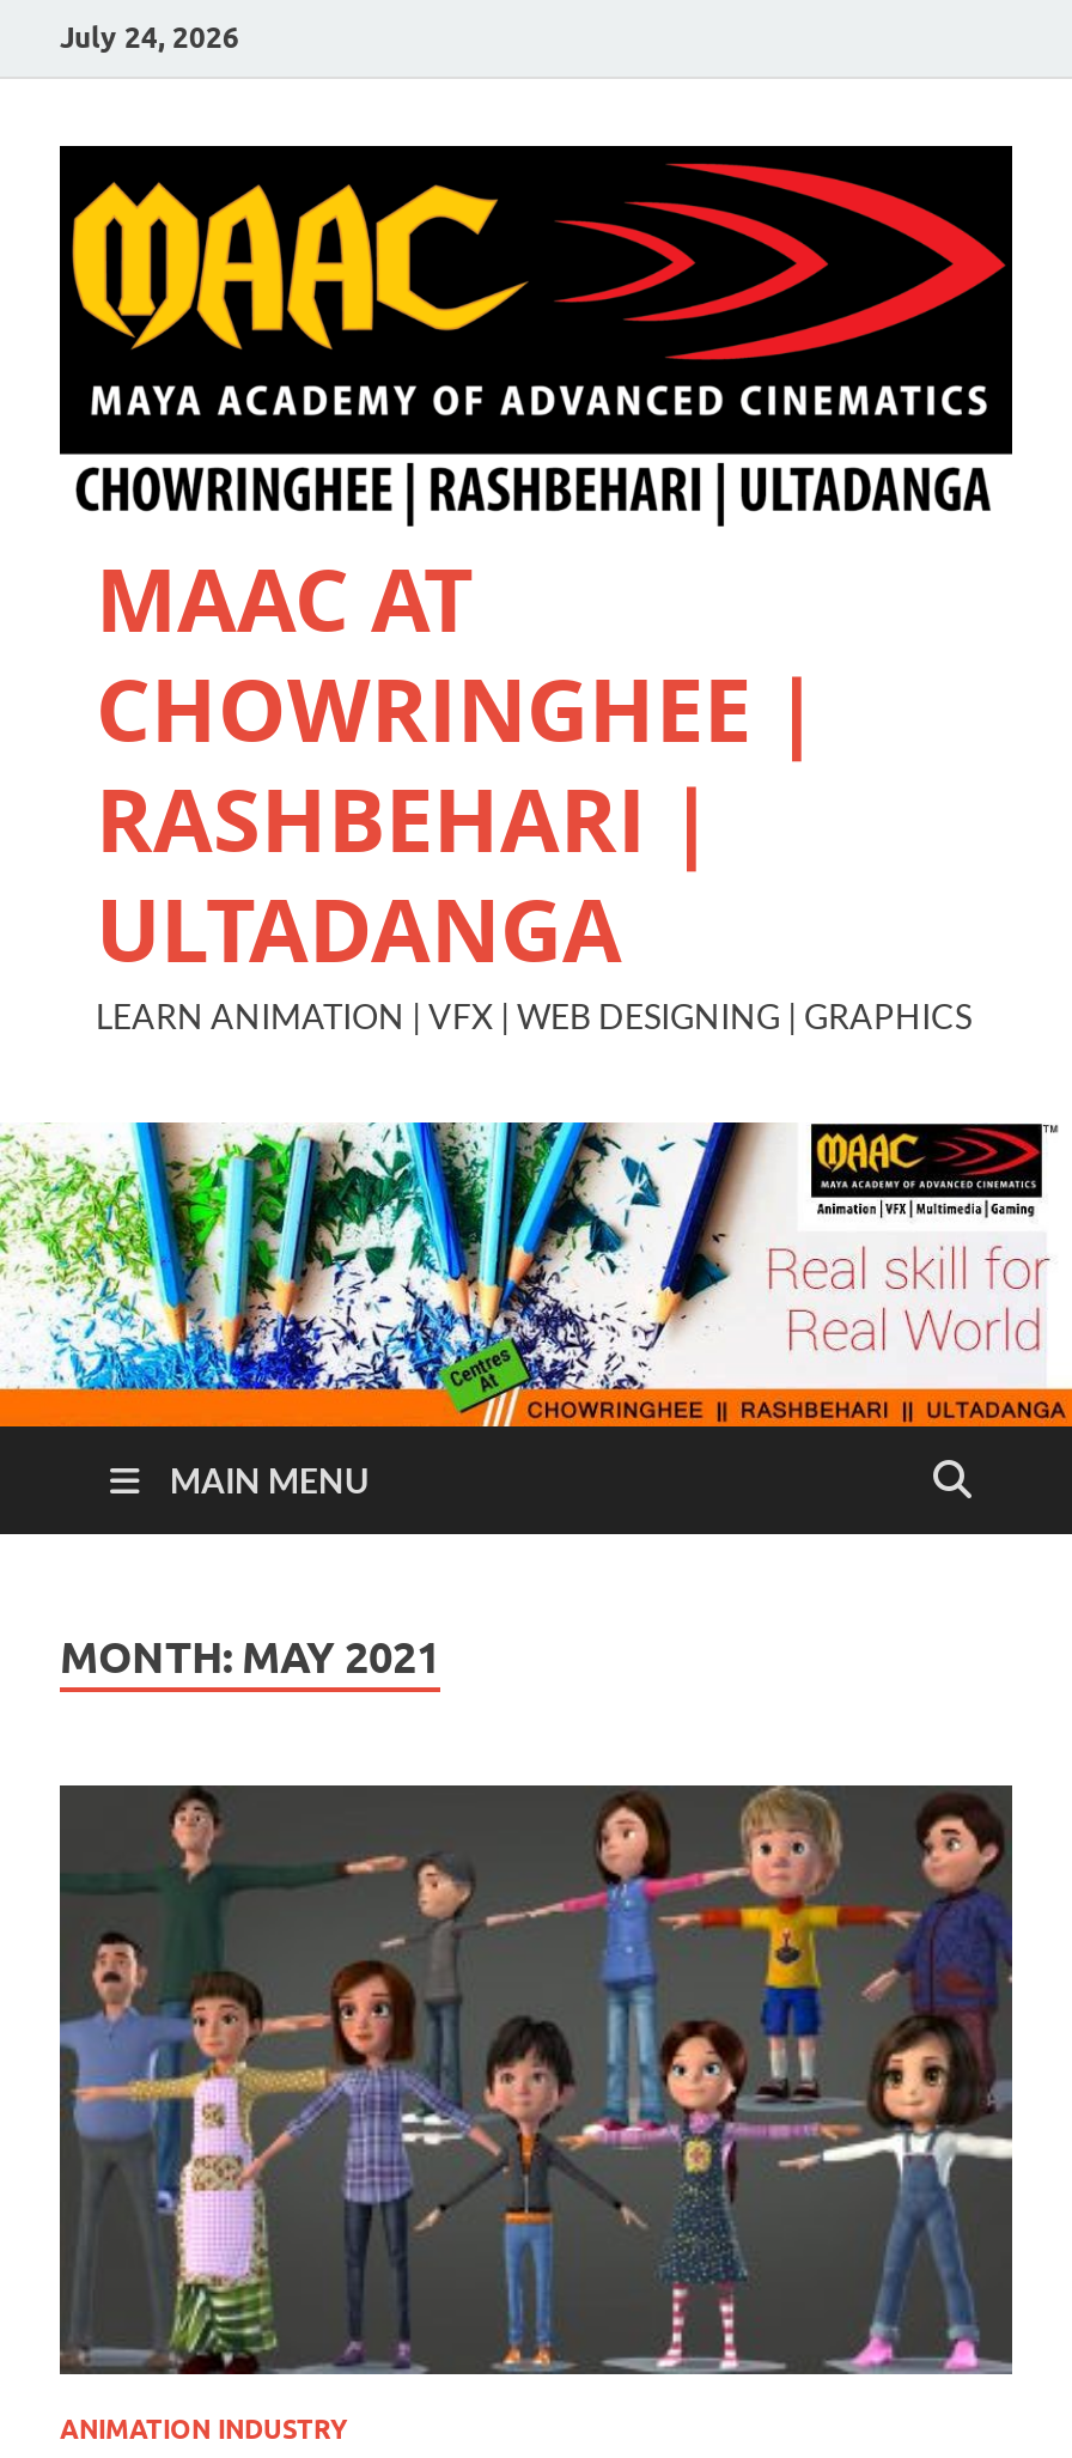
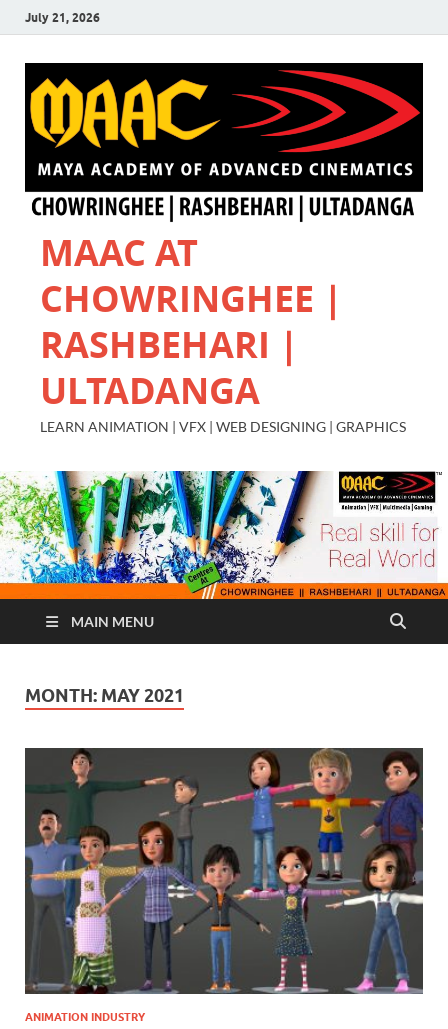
- July 24, 2026
+ July 21, 2026
